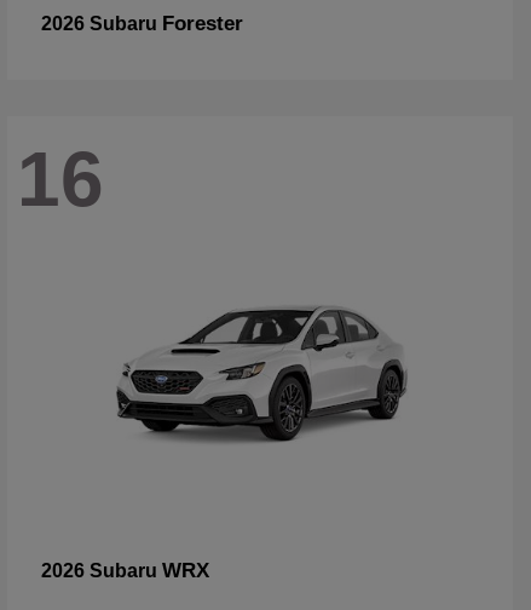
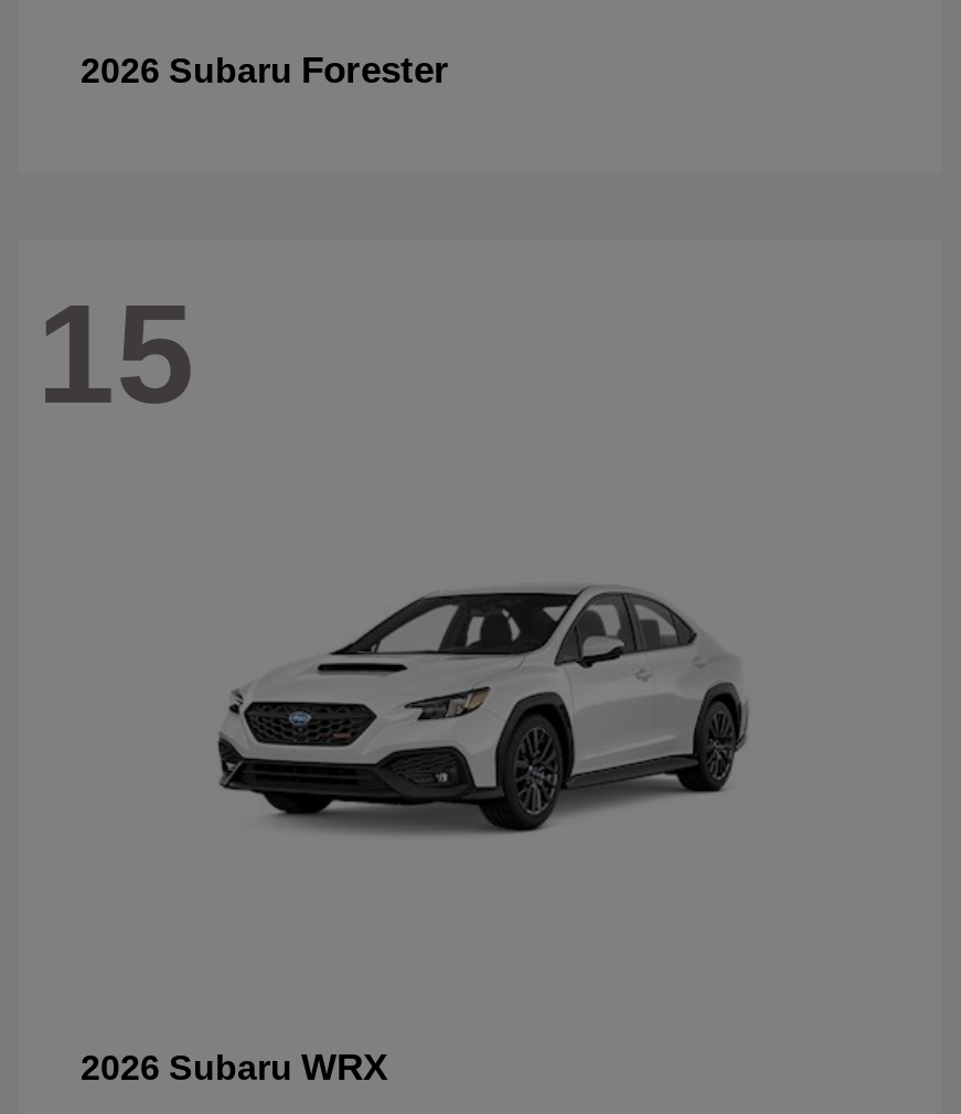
- 16
+ 15
